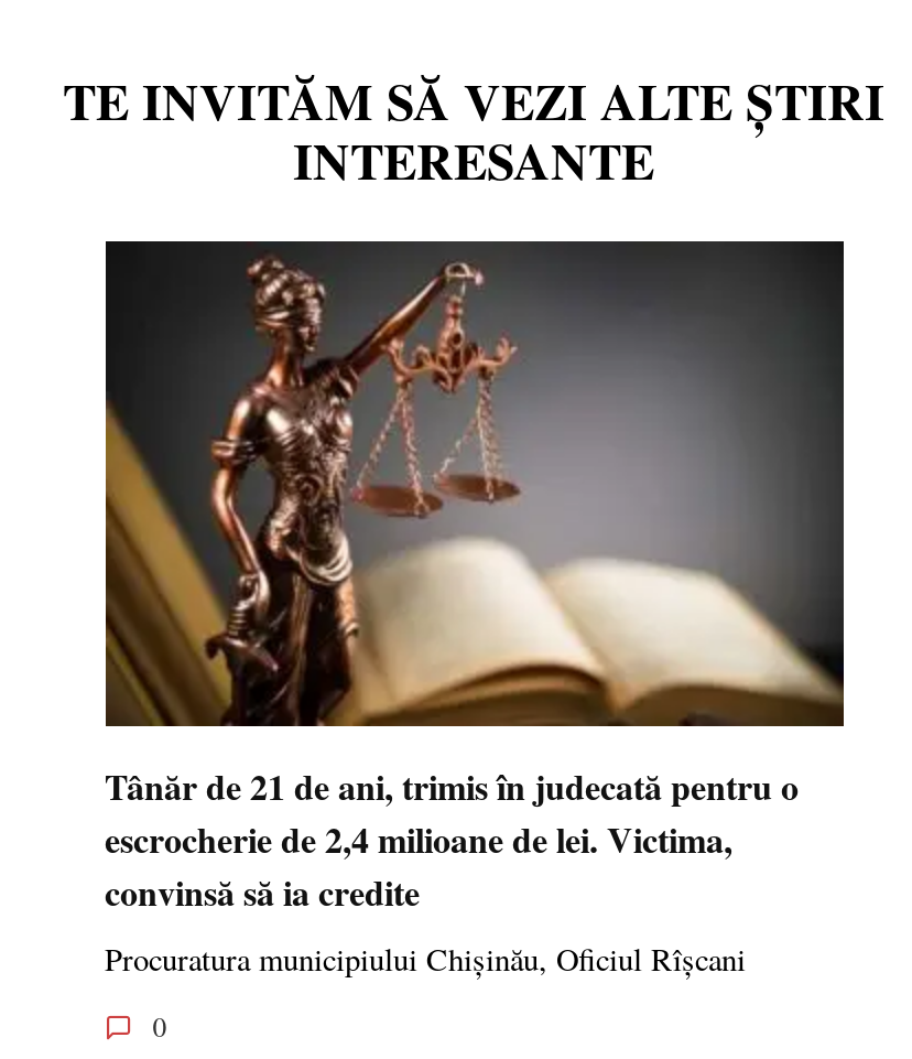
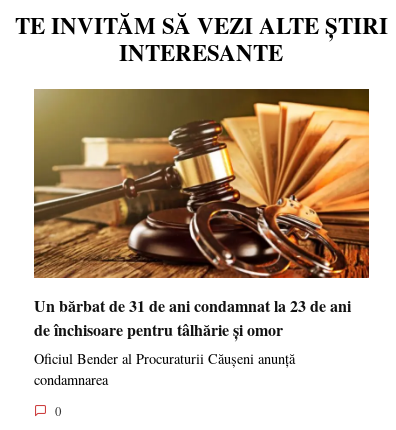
- [image]
- Tânăr de 21 de ani, trimis în judecată pentru o
- escrocherie de 2,4 milioane de lei. Victima,
- convinsă să ia credite
- Procuratura municipiului Chișinău, Oficiul Rîșcani
+ [image]
+ Un bărbat de 31 de ani condamnat la 23 de ani
+ de închisoare pentru tâlhărie și omor
+ Oficiul Bender al Procuraturii Căușeni anunță
+ condamnarea
